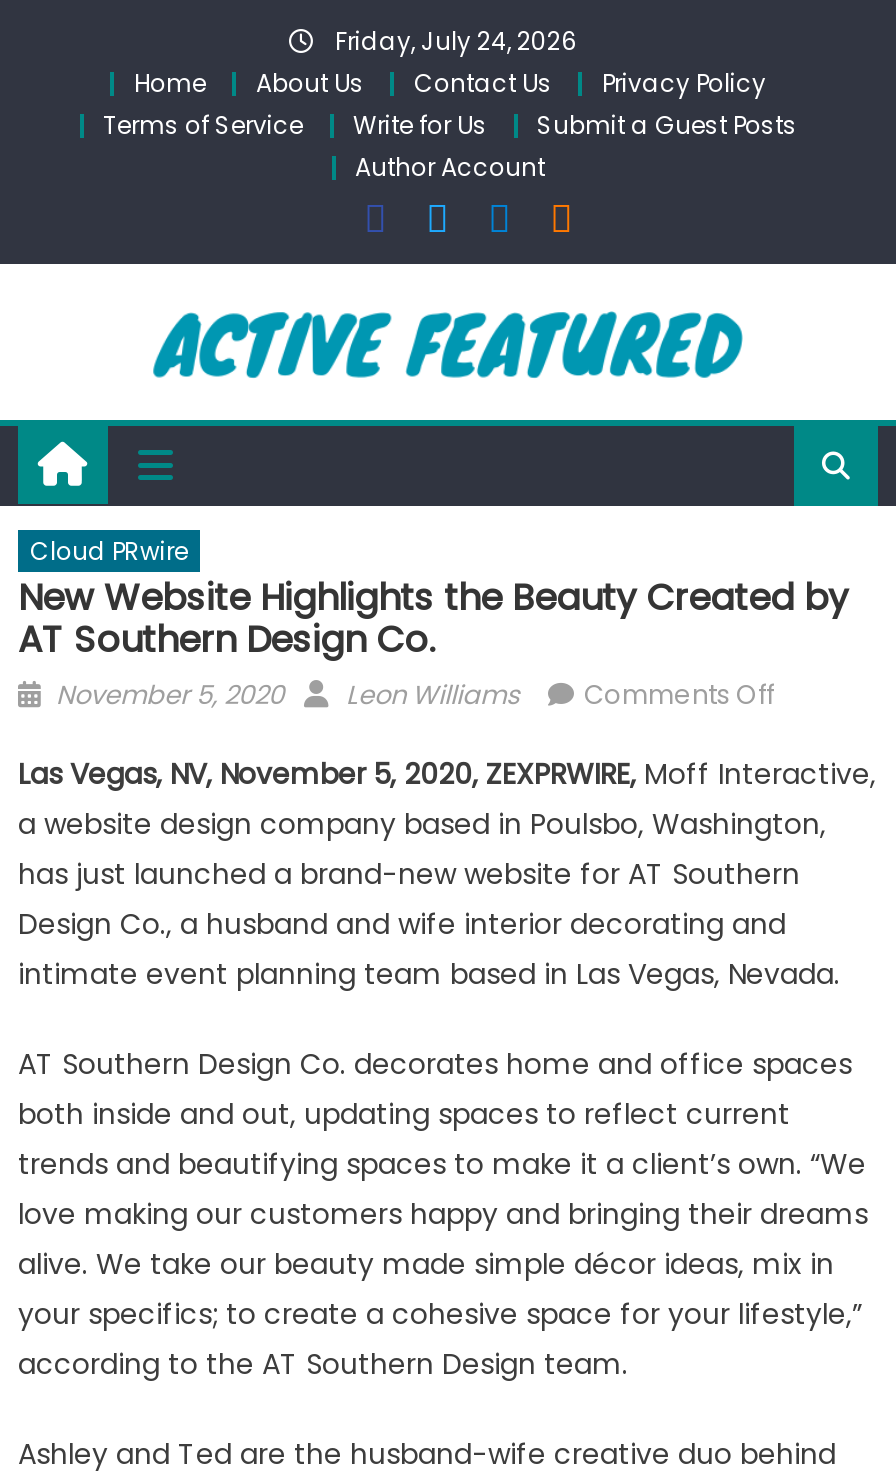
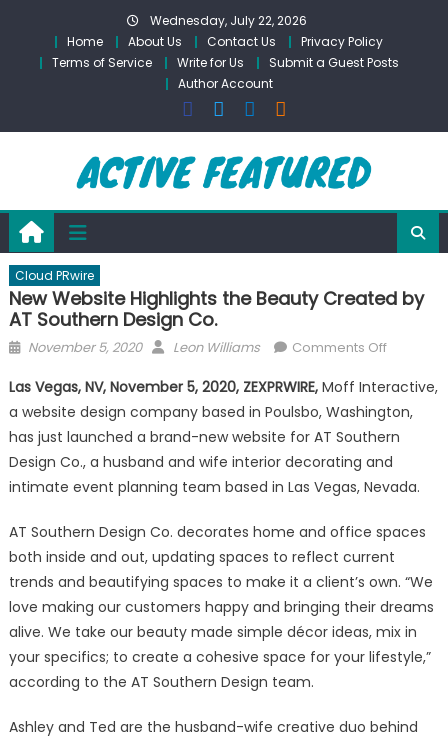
- Friday, July 24, 2026
+ Wednesday, July 22, 2026
